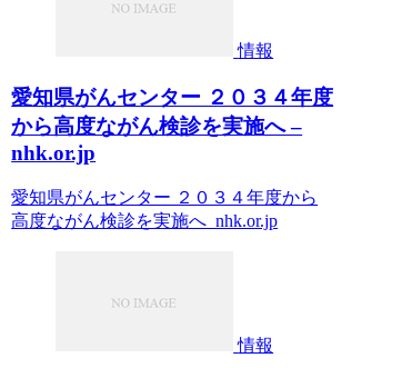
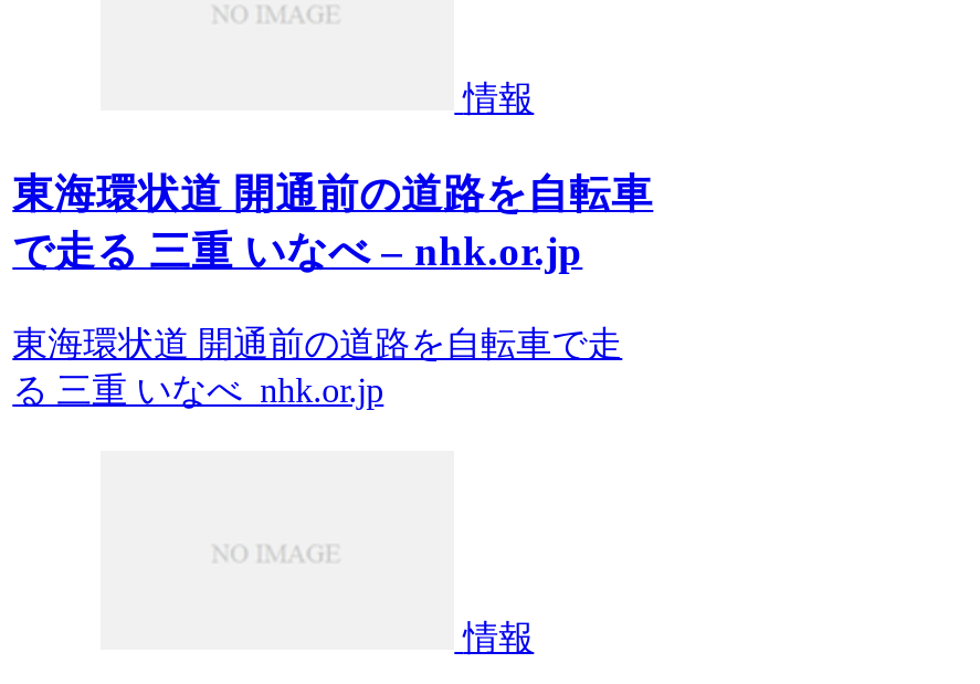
- 愛知県がんセンター ２０３４年度
- から高度ながん検診を実施へ –
- nhk.or.jp
+ 東海環状道 開通前の道路を自転車
+ で走る 三重 いなべ – nhk.or.jp

- 愛知県がんセンター ２０３４年度から
- 高度ながん検診を実施へ nhk.or.jp
+ 東海環状道 開通前の道路を自転車で走
+ る 三重 いなべ nhk.or.jp
